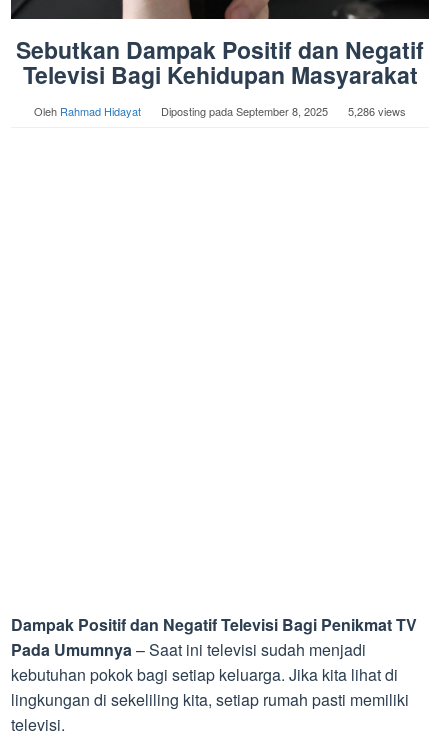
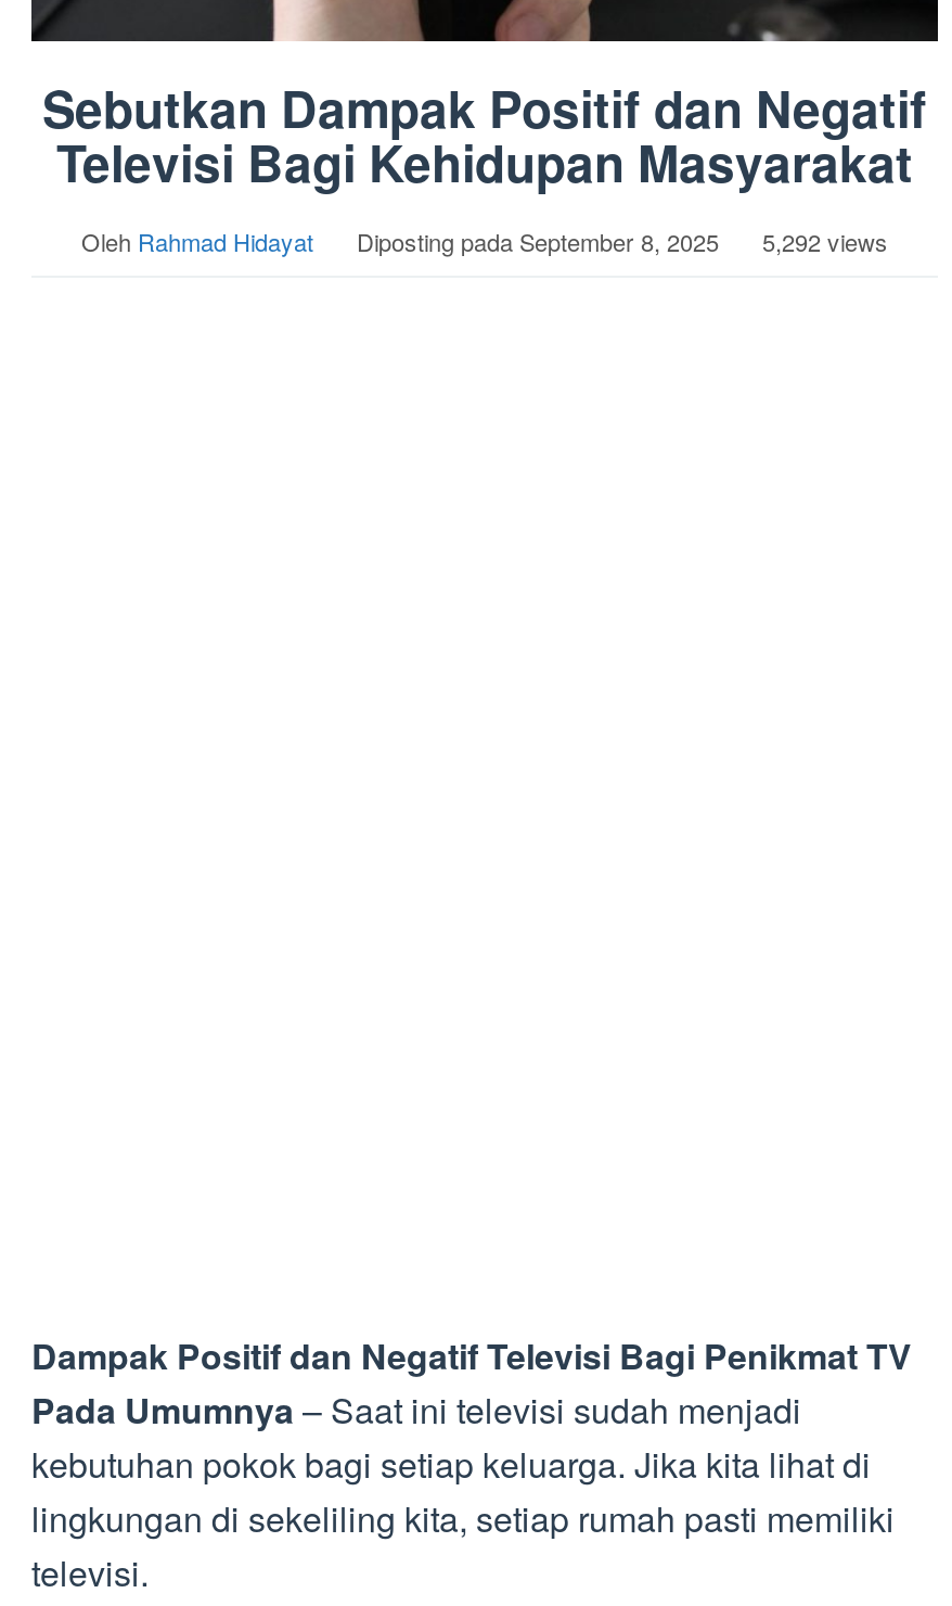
- Oleh Rahmad Hidayat Diposting pada September 8, 2025 5,286 views
+ Oleh Rahmad Hidayat Diposting pada September 8, 2025 5,292 views
